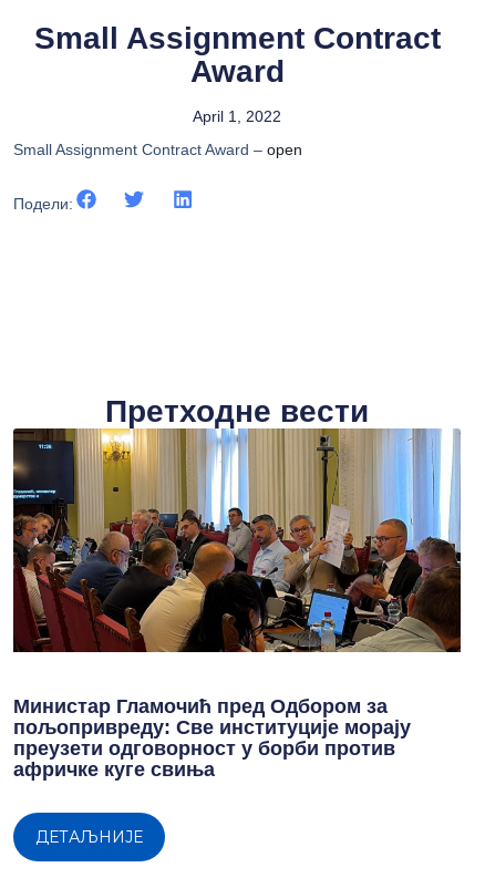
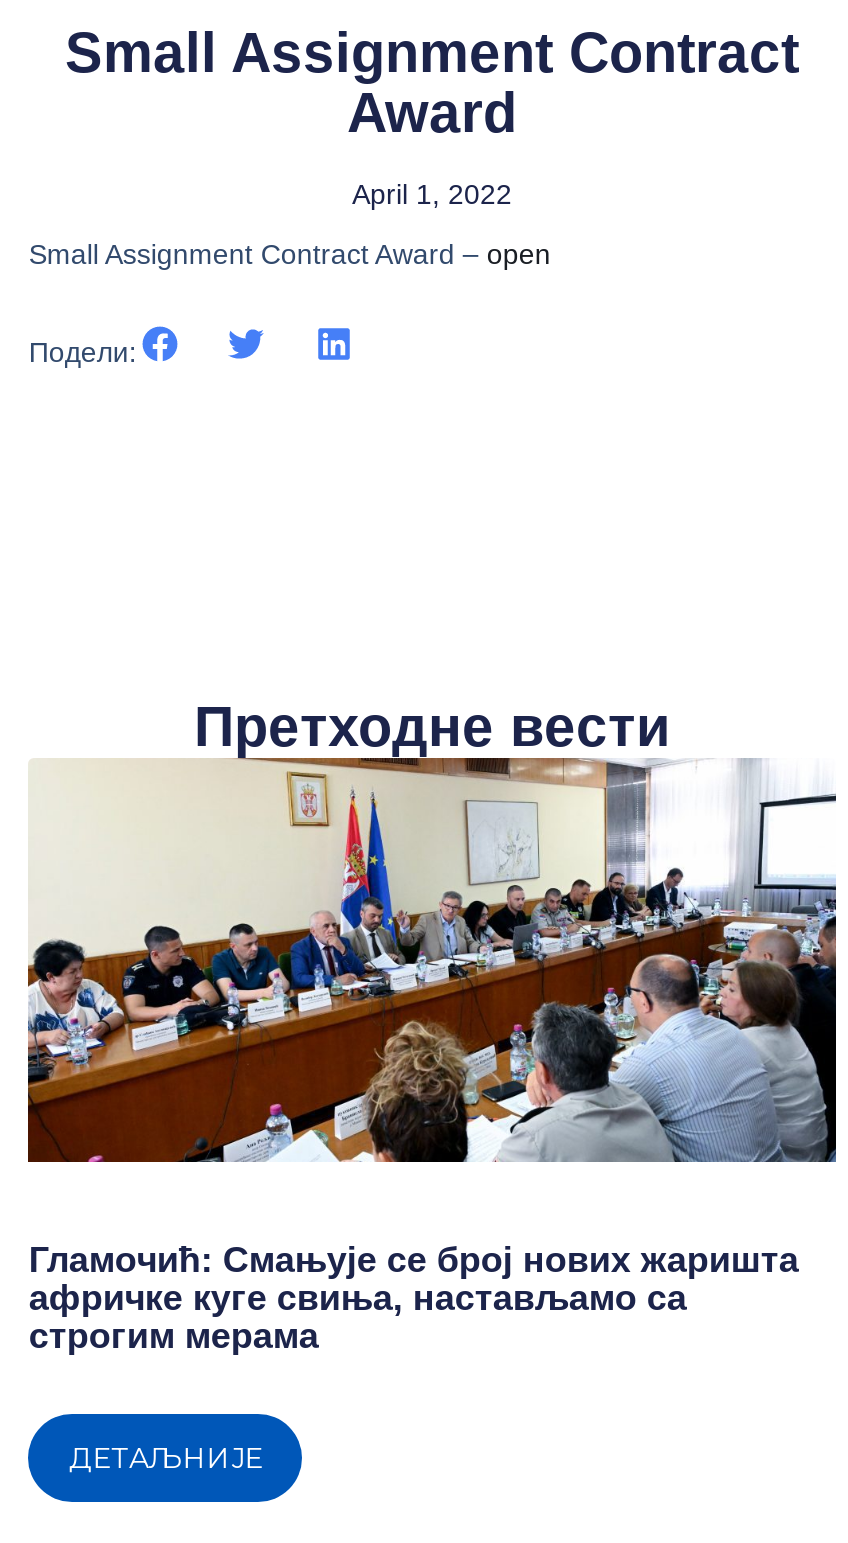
- [image]
- Министар Гламочић пред Одбором за
- пољопривреду: Све институције морају
- преузети одговорност у борби против
- афричке куге свиња
+ [image]
+ Гламочић: Смањује се број нових жаришта
+ афричке куге свиња, настављамо са
+ строгим мерама
